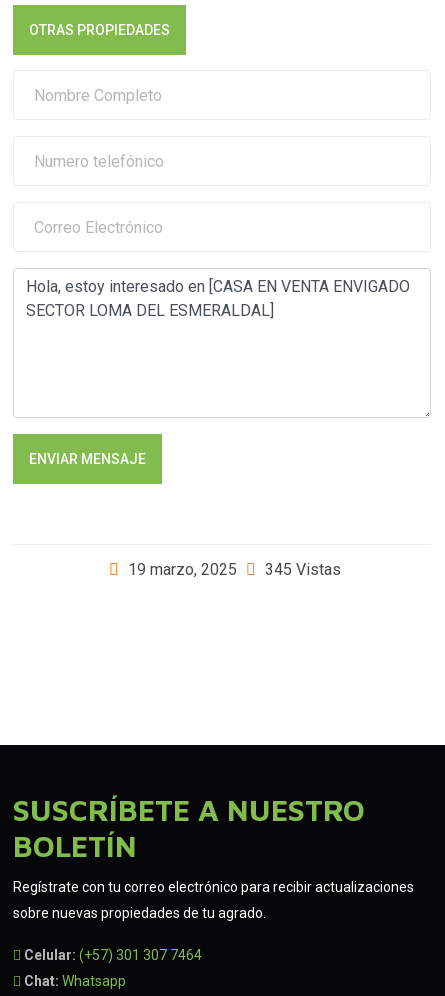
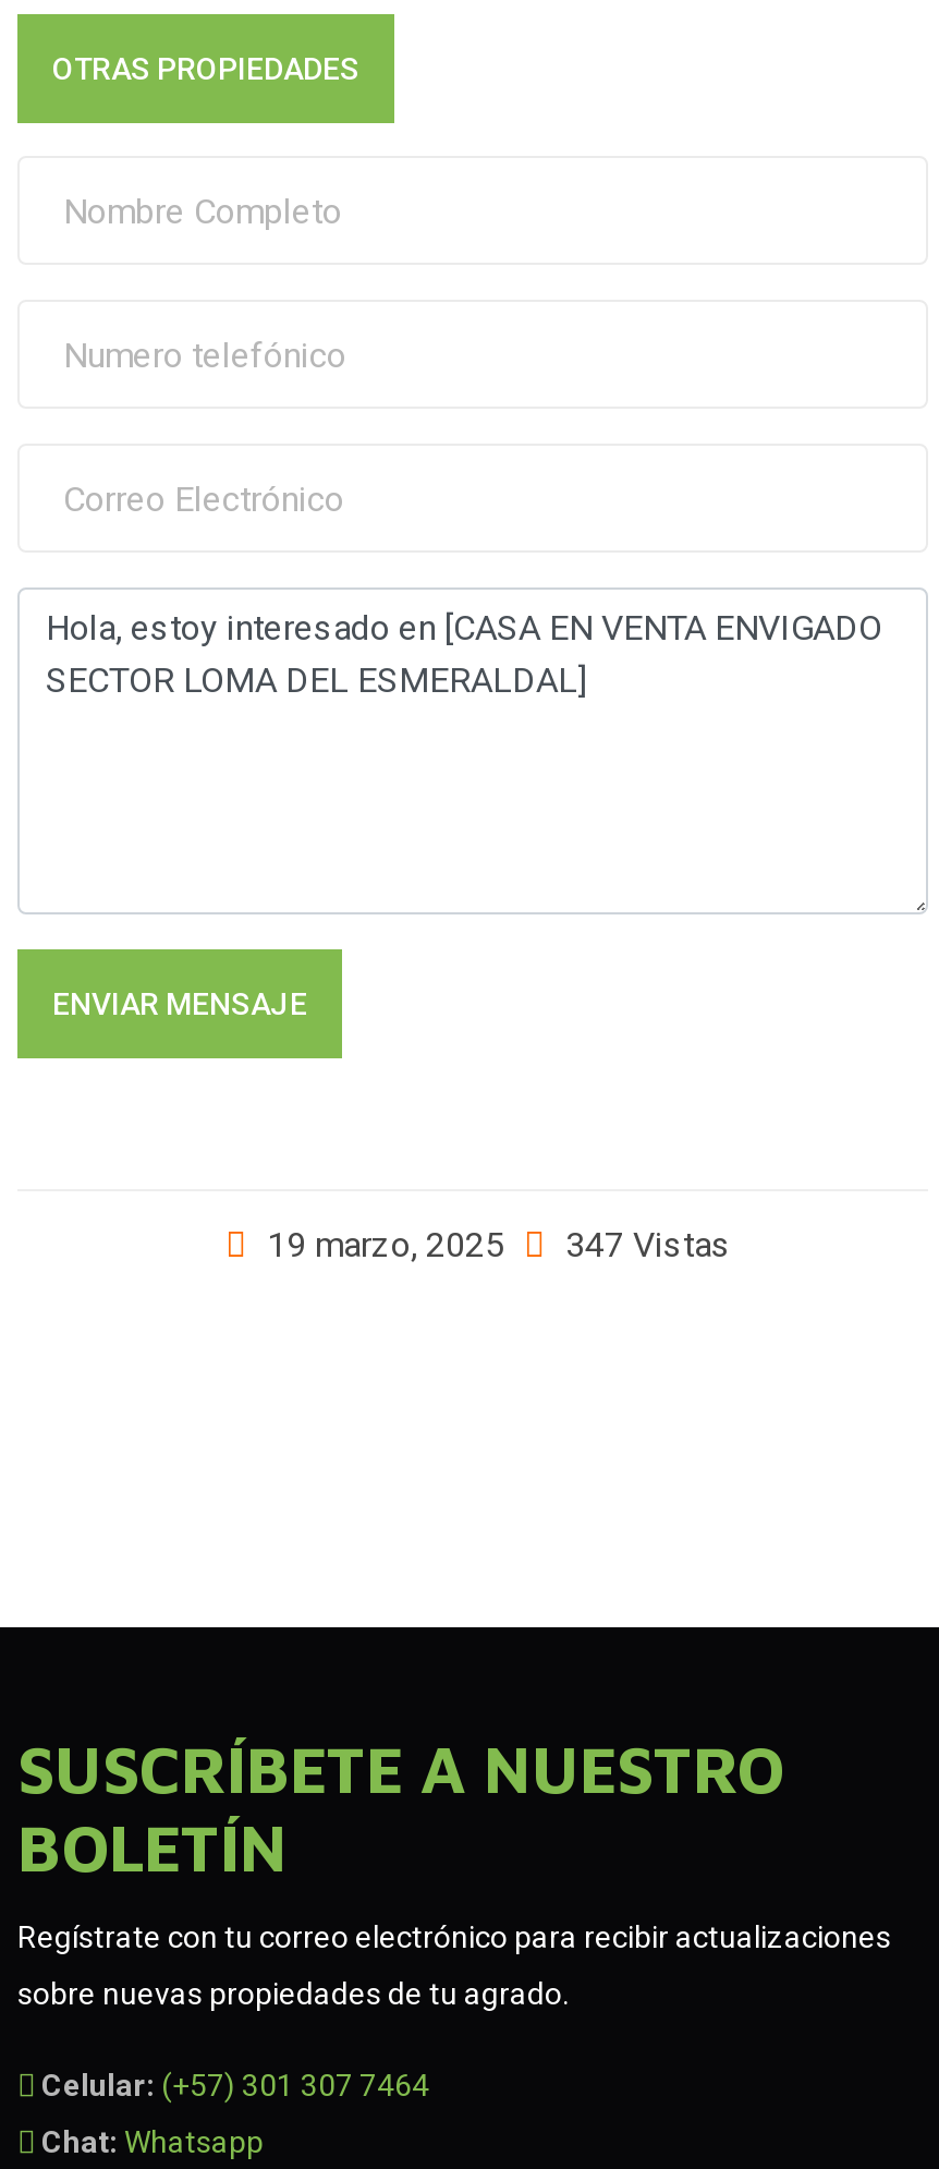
- 19 marzo, 2025 345 Vistas
+ 19 marzo, 2025 347 Vistas
